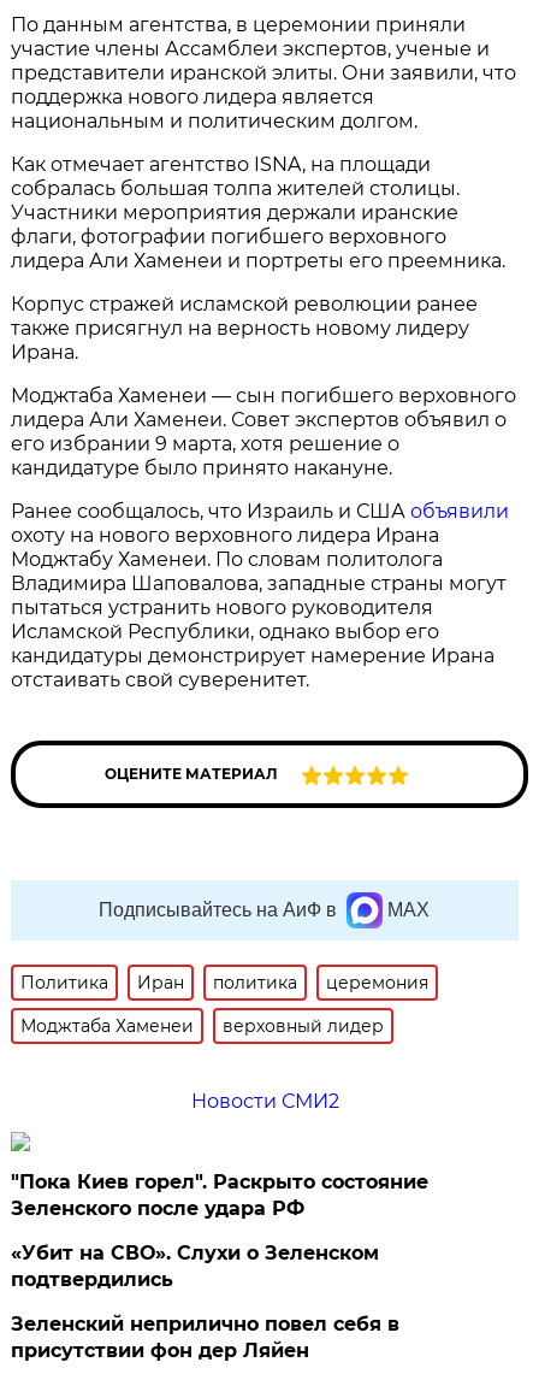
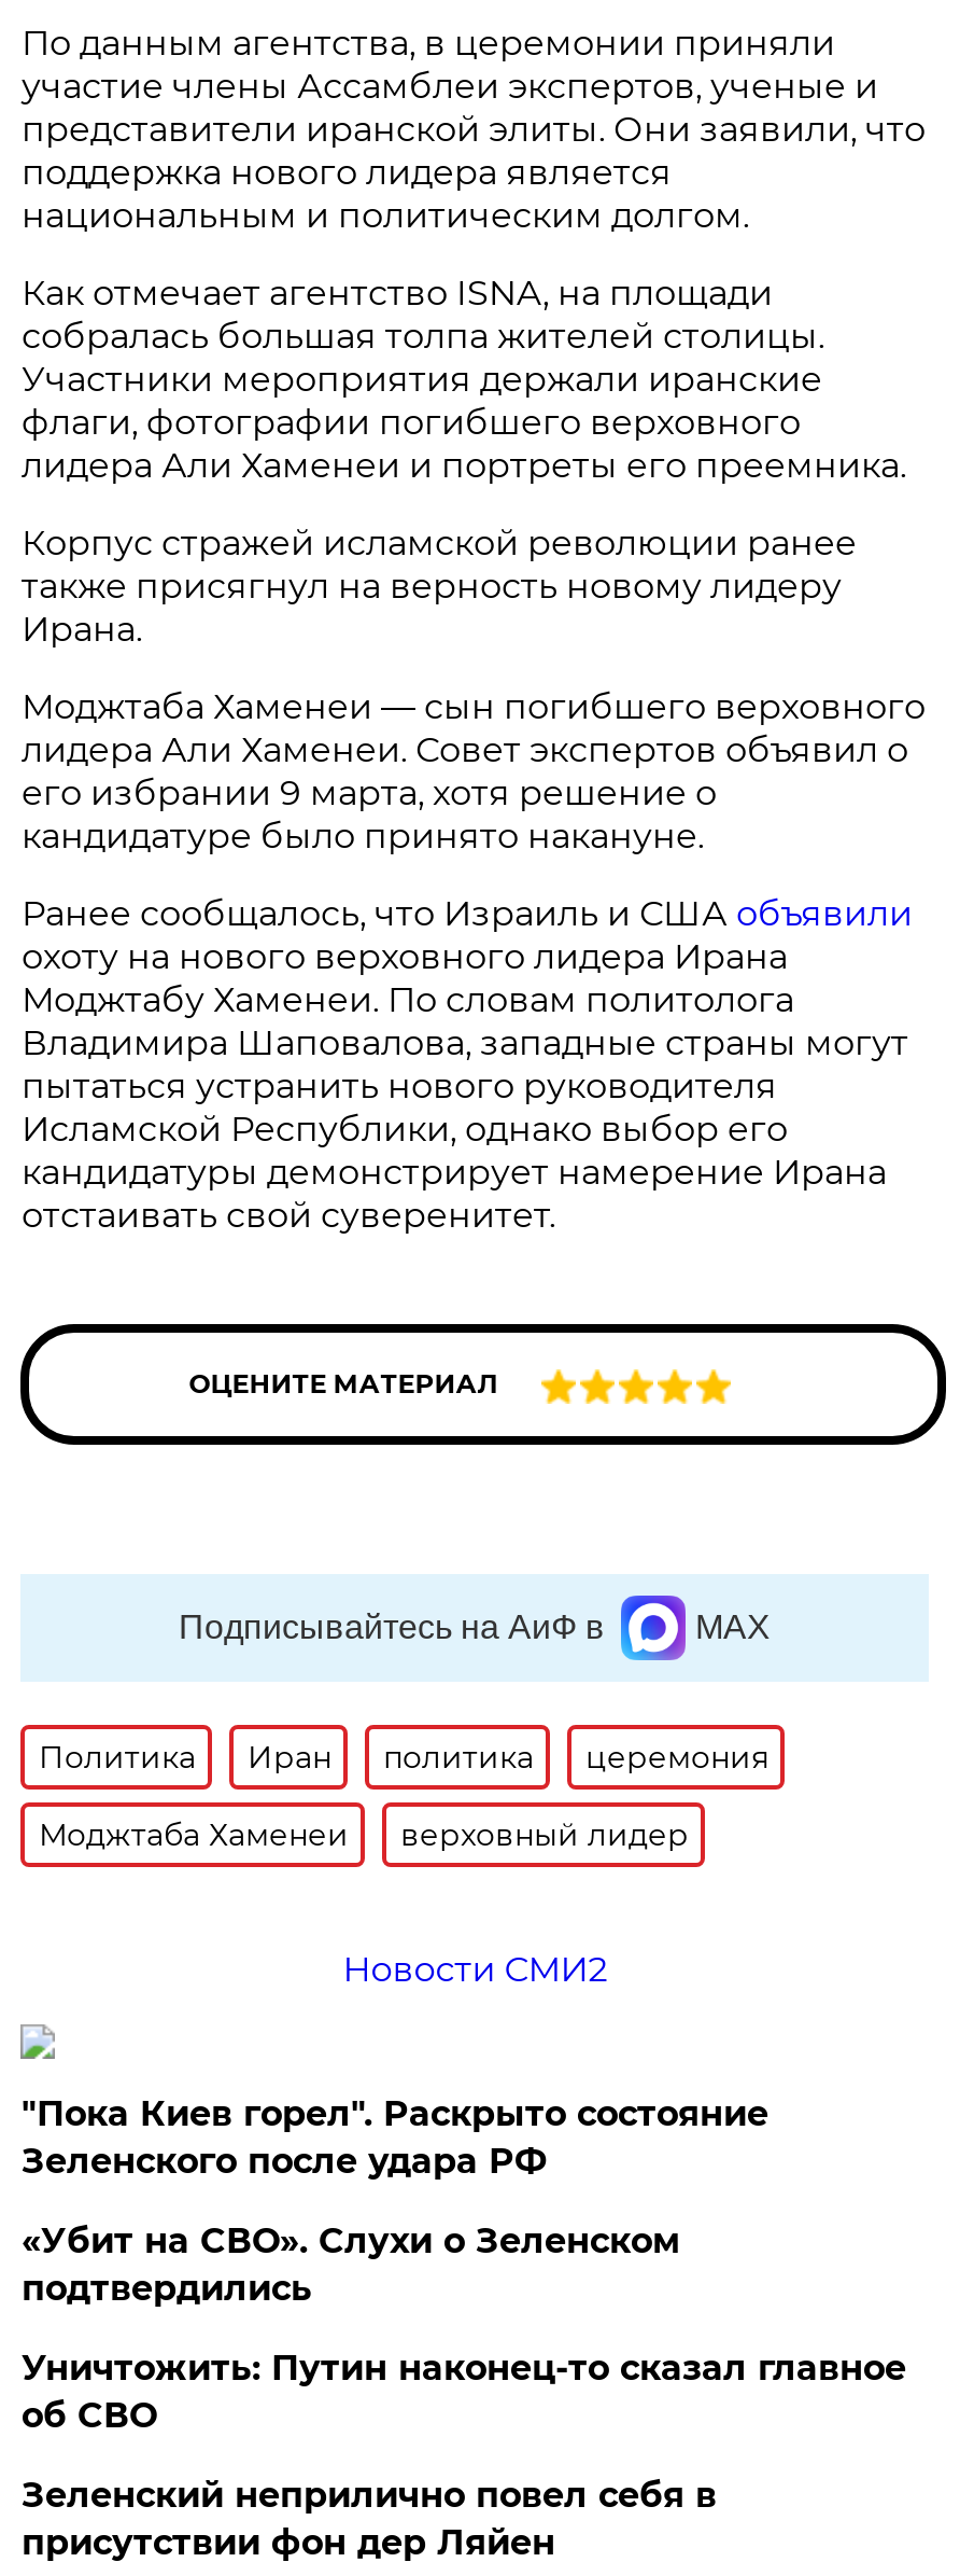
+ Уничтожить: Путин наконец-то сказал главное
+ об СВО
